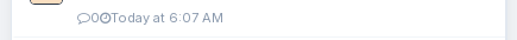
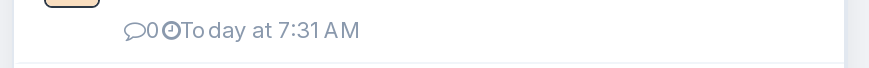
- 0 Today at 6:07 AM
+ 0 Today at 7:31 AM
